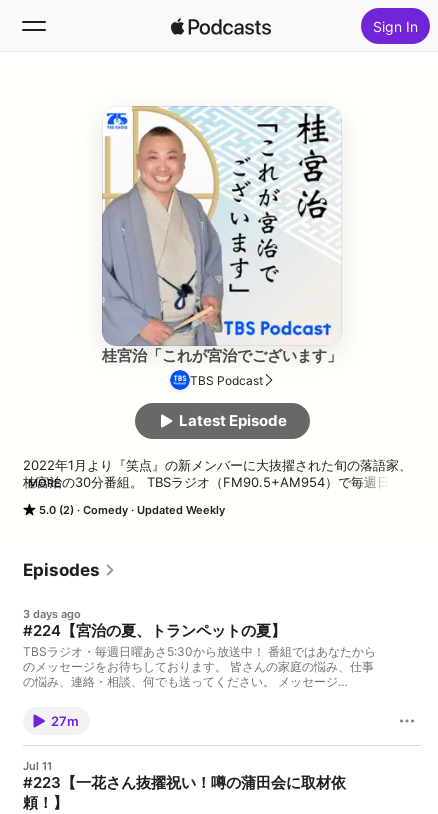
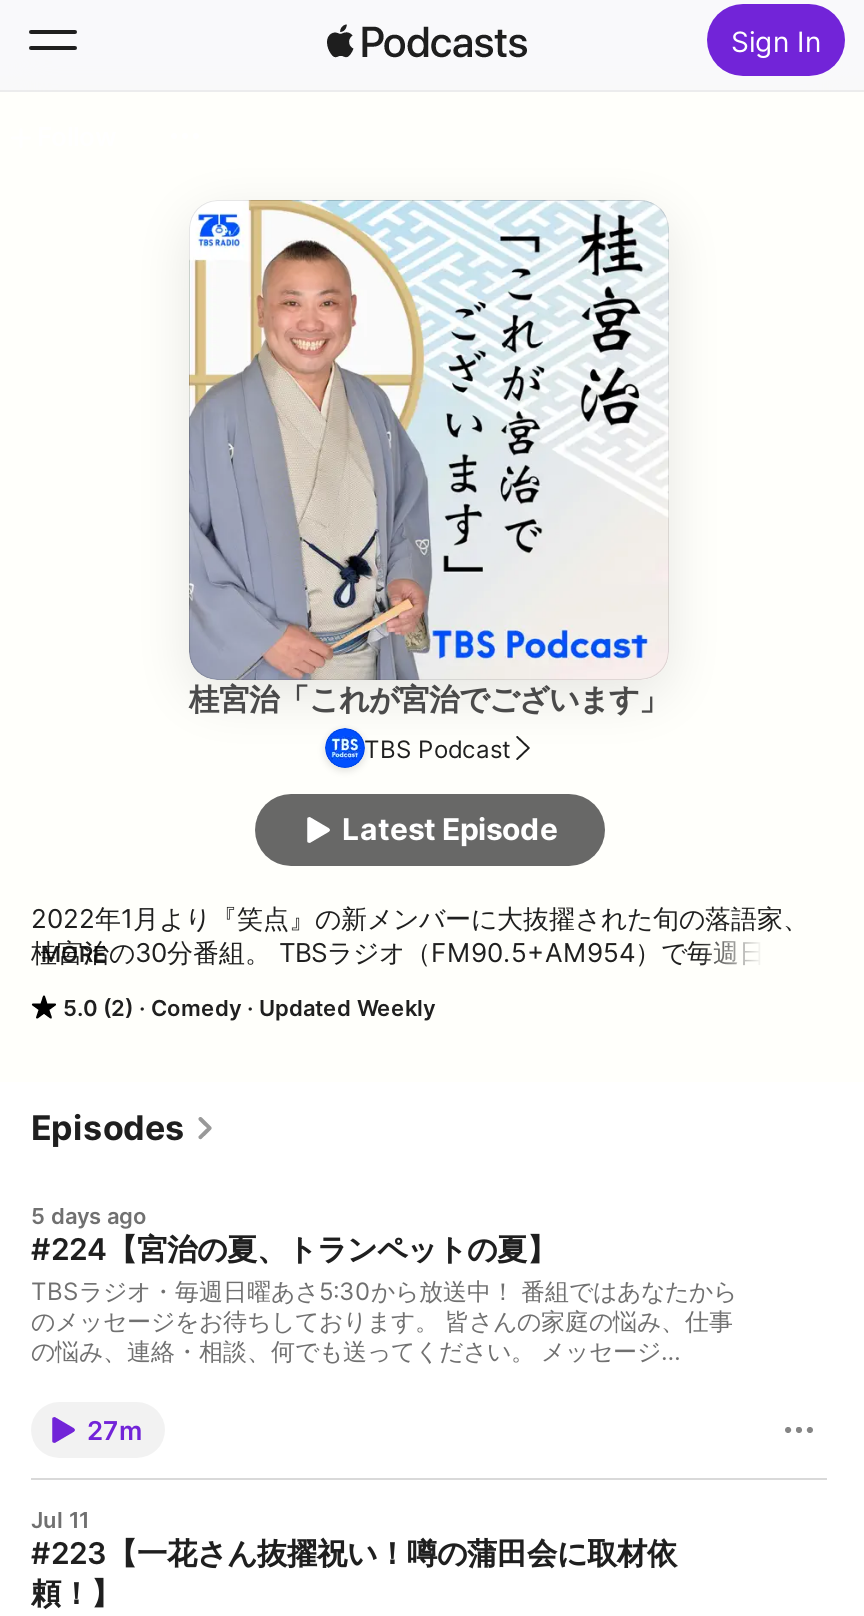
- 3 days ago
+ 5 days ago
